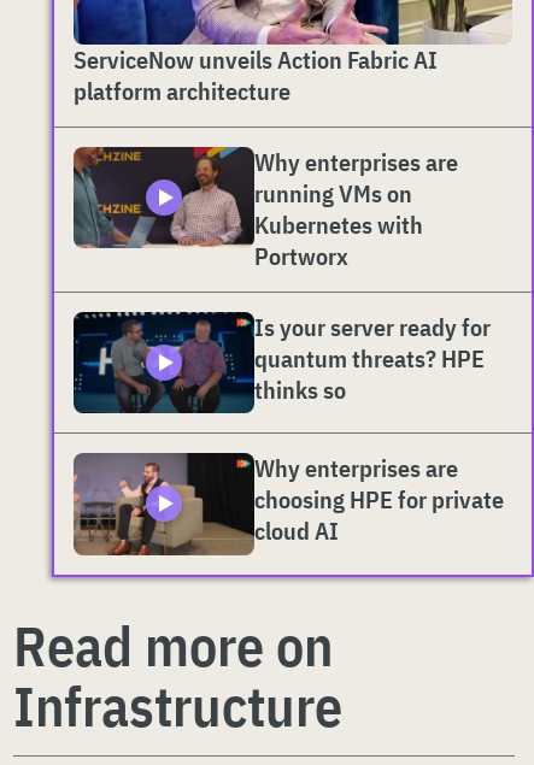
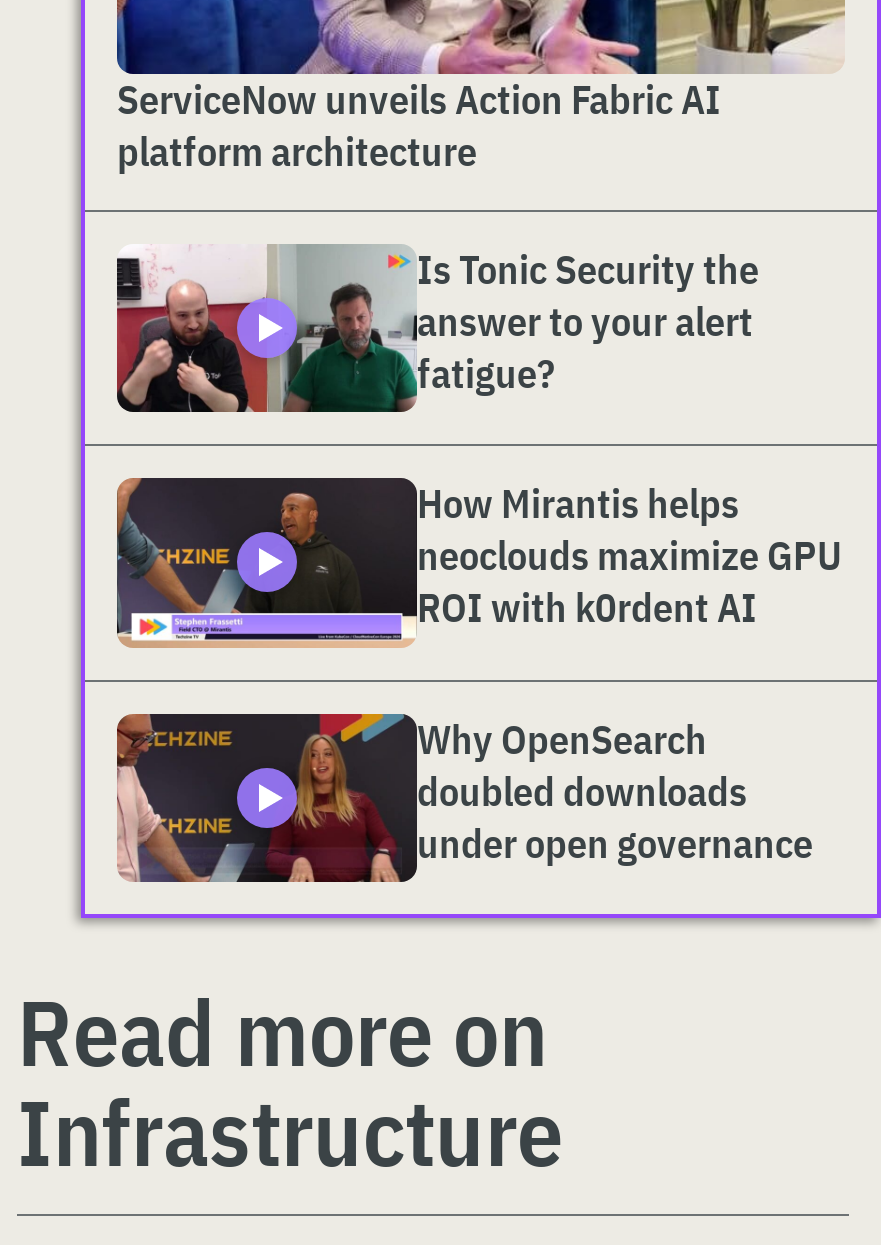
- [image]
- Why enterprises are
- running VMs on
- Kubernetes with
- Portworx
+ [image]
+ Is Tonic Security the
+ answer to your alert
+ fatigue?

- [image]
- Is your server ready for
- quantum threats? HPE
- thinks so
+ [image]
+ How Mirantis helps
+ neoclouds maximize GPU
+ ROI with k0rdent AI

- [image]
- Why enterprises are
- choosing HPE for private
- cloud AI
+ [image]
+ Why OpenSearch
+ doubled downloads
+ under open governance
